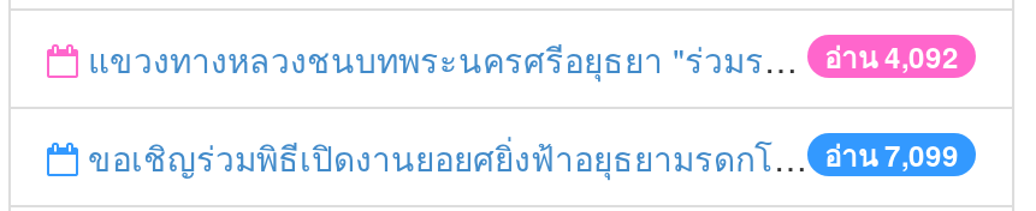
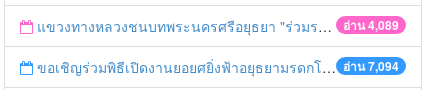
- อ่าน 4,092
+ อ่าน 4,089

- อ่าน 7,099
+ อ่าน 7,094
